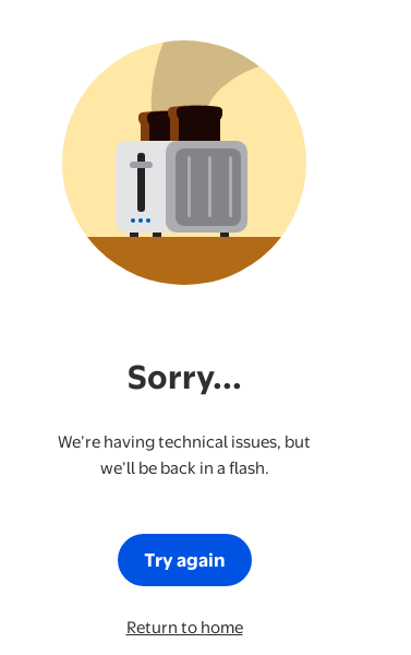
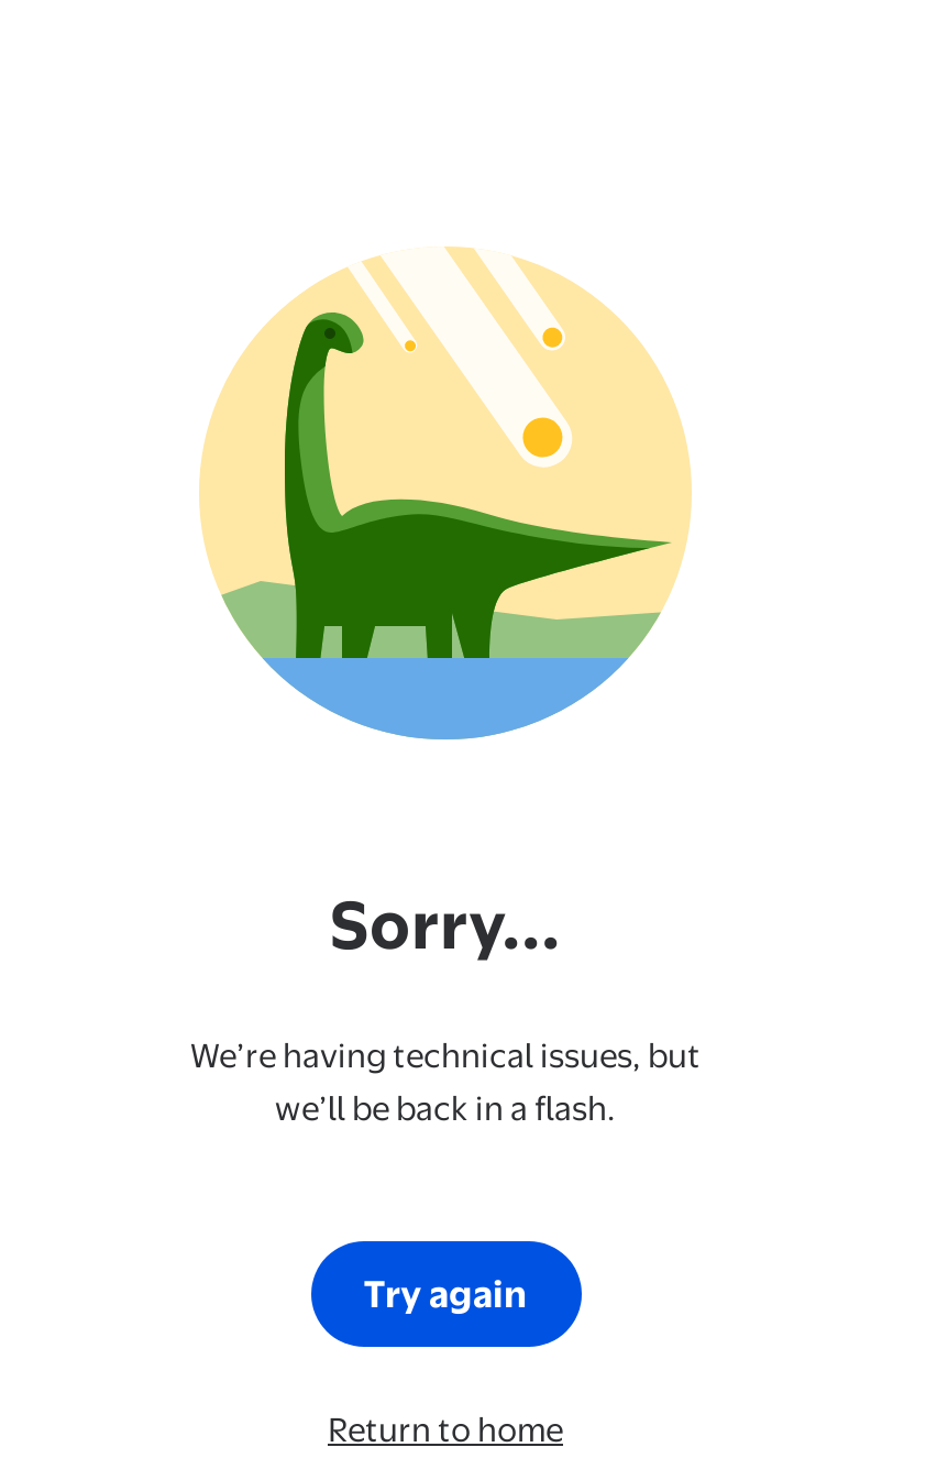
- [image]
+ [image]
